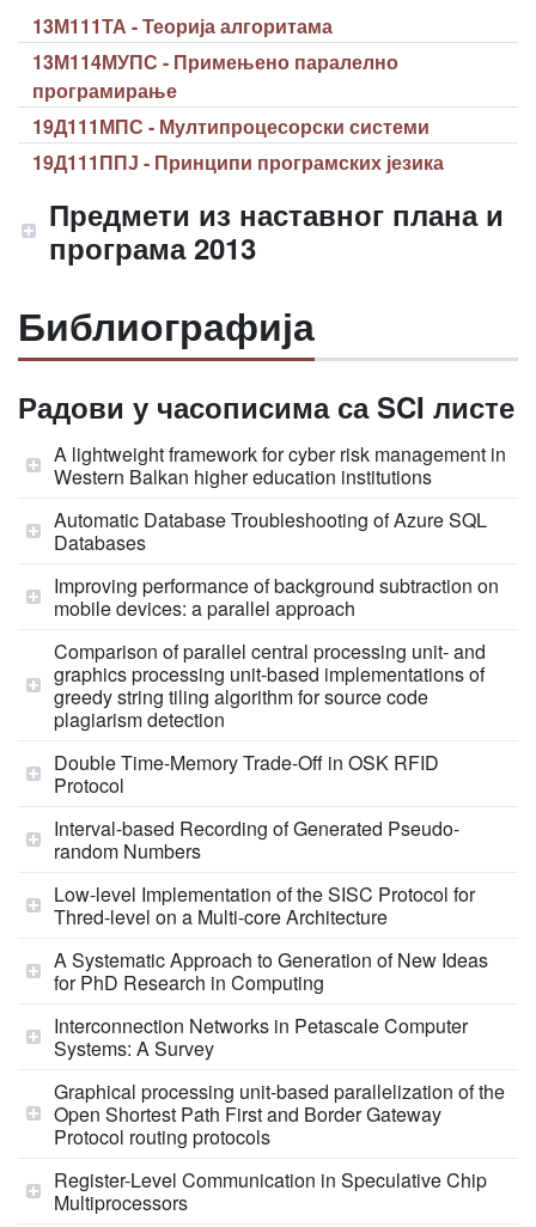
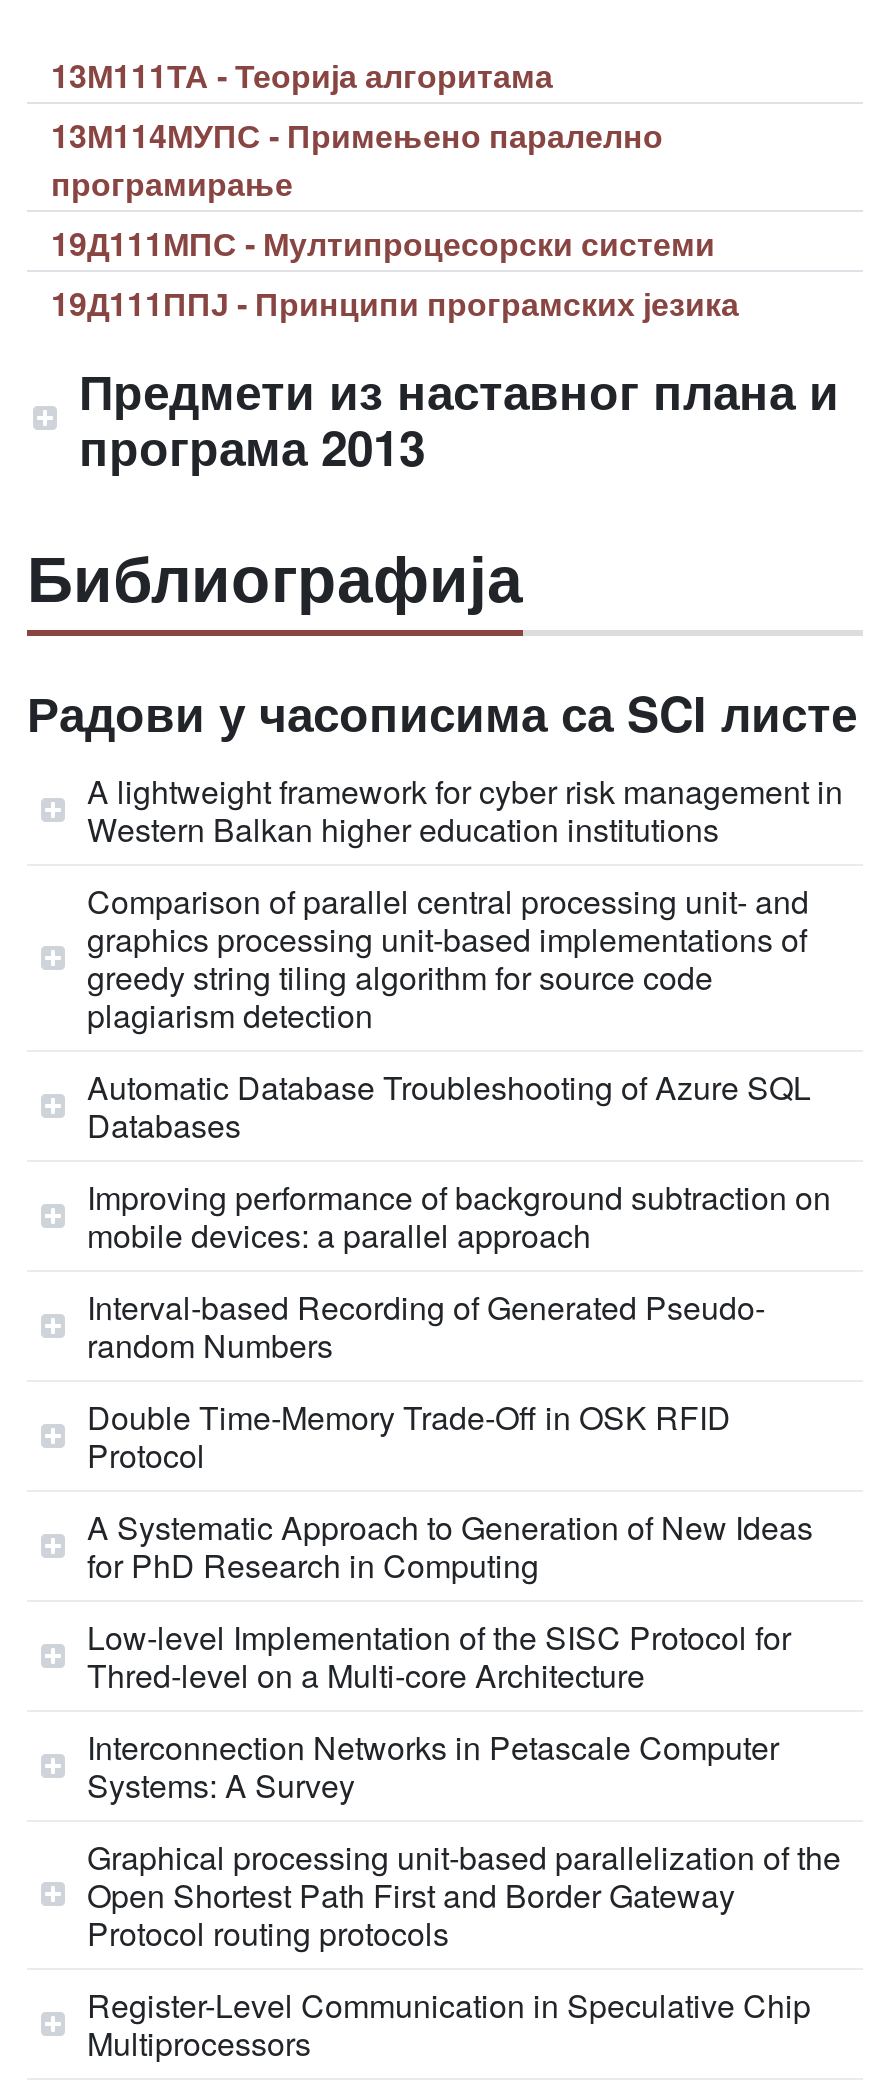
moved down: Automatic Database Troubleshooting of Azure SQL | Databases | Improving performance of background subtraction on | mobile devices: a parallel approach

moved up: Comparison of parallel central processing unit- and | graphics processing unit-based implementations of | greedy string tiling algorithm for source code | plagiarism detection

moved down: Double Time-Memory Trade-Off in OSK RFID | Protocol

moved up: Interval-based Recording of Generated Pseudo- | random Numbers

moved down: Low-level Implementation of the SISC Protocol for | Thred-level on a Multi-core Architecture

moved up: A Systematic Approach to Generation of New Ideas | for PhD Research in Computing
